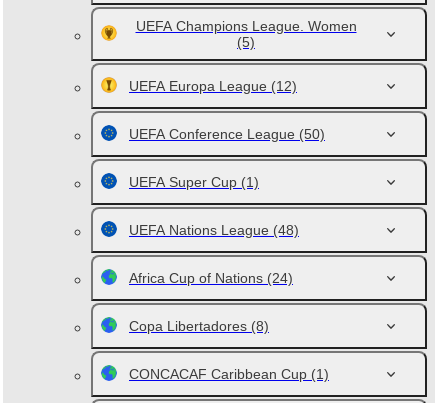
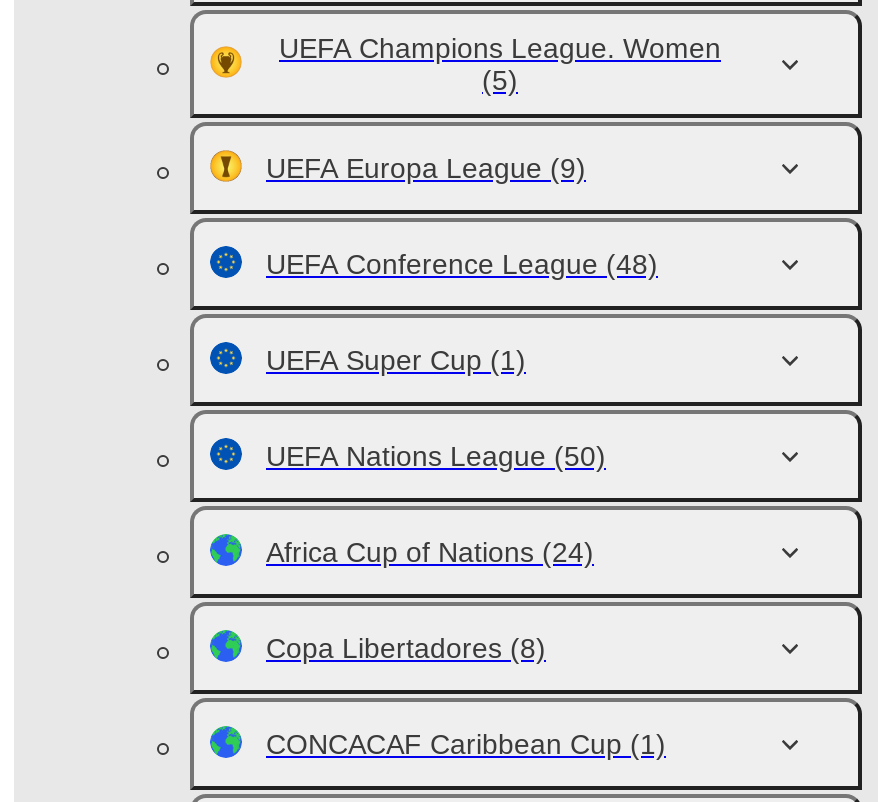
- UEFA Europa League (12)
+ UEFA Europa League (9)

- UEFA Conference League (50)
+ UEFA Conference League (48)

- UEFA Nations League (48)
+ UEFA Nations League (50)
